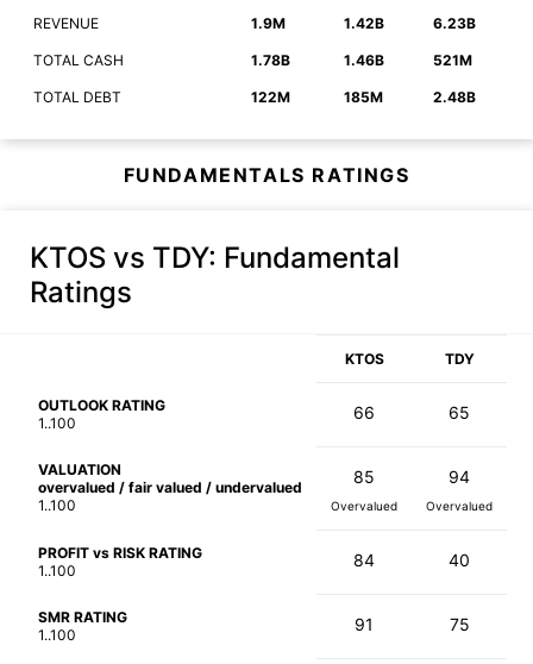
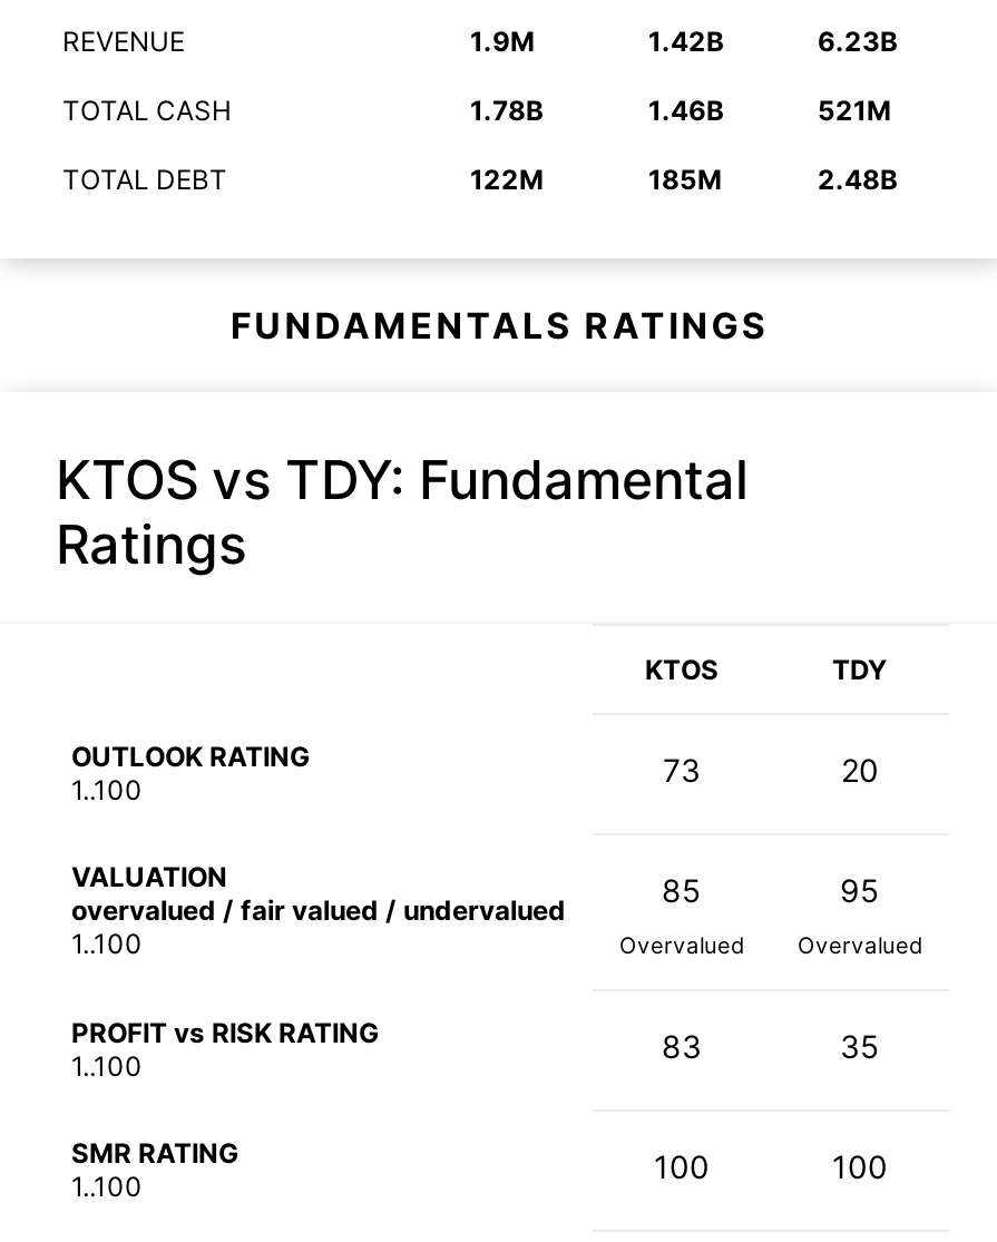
- 66
+ 73

- 65
+ 20

- 94
+ 95

- 84
+ 83

- 40
+ 35

- 91
+ 100

- 75
+ 100
